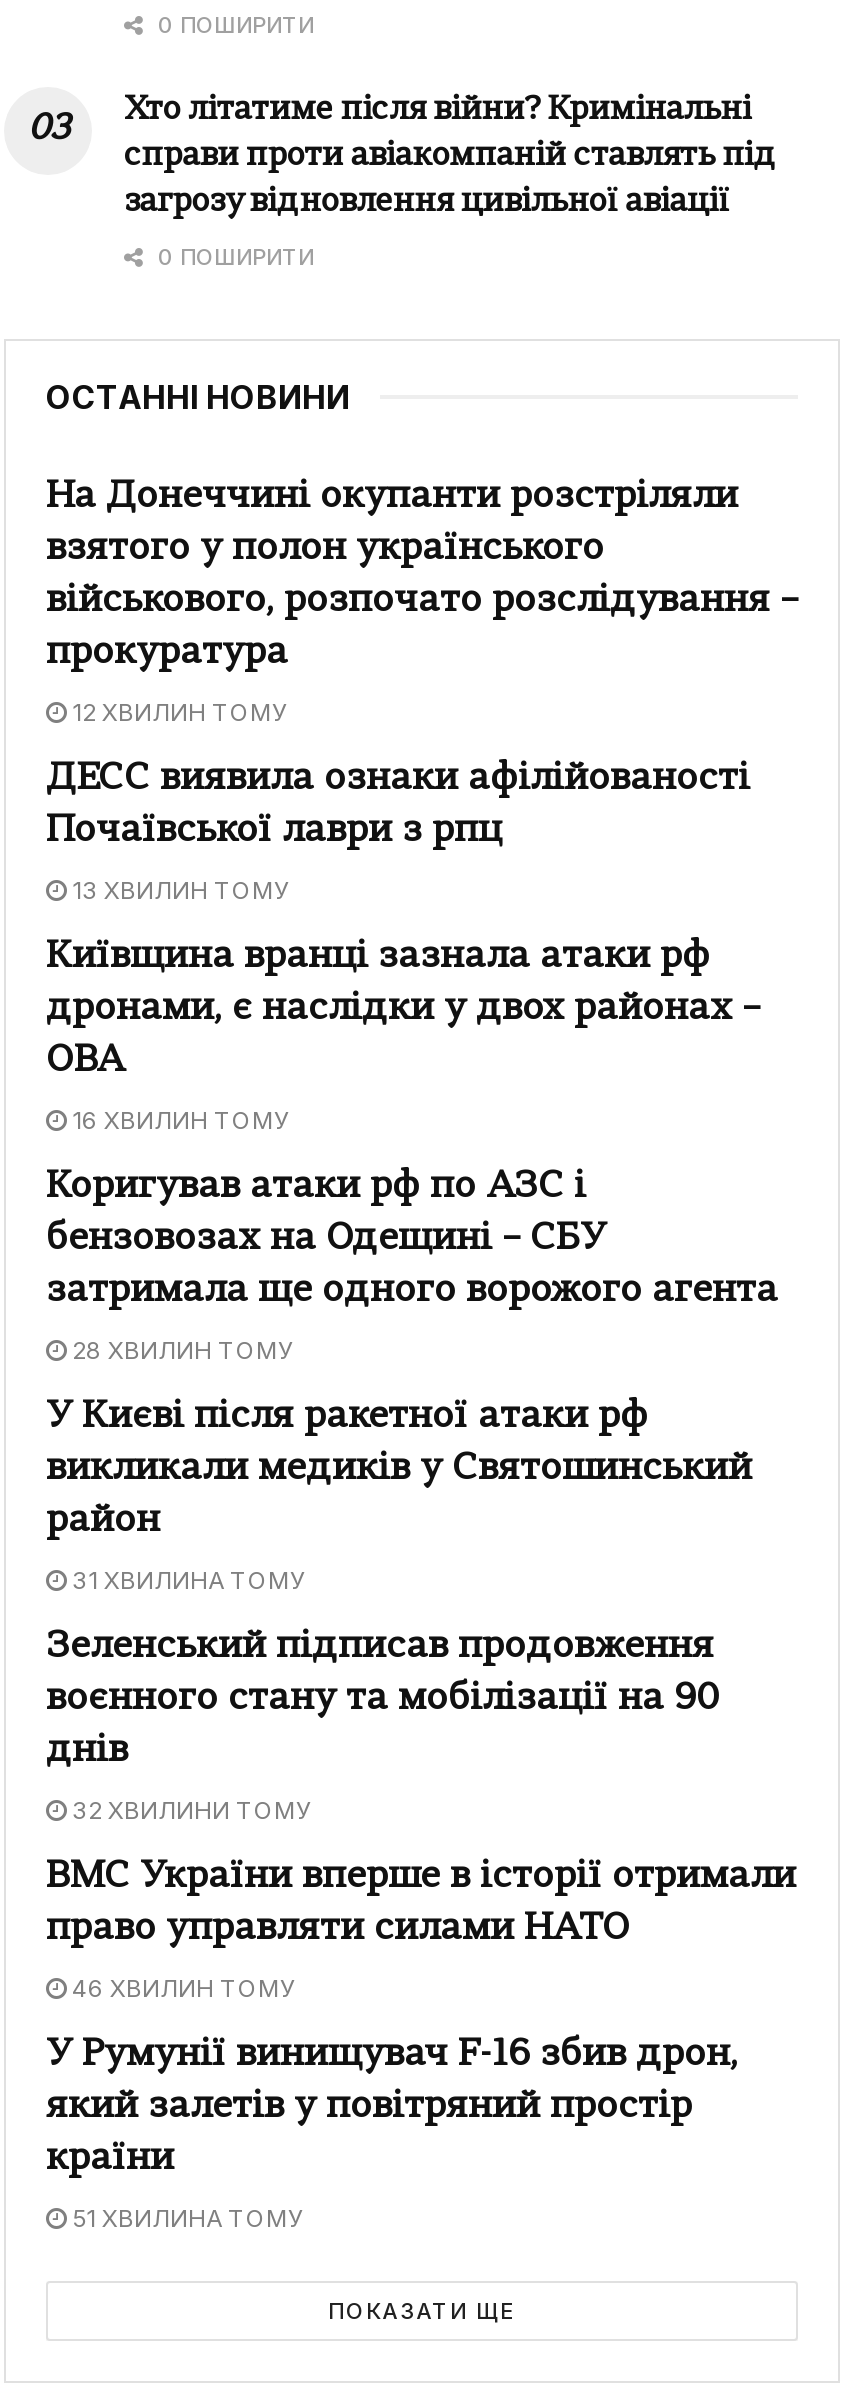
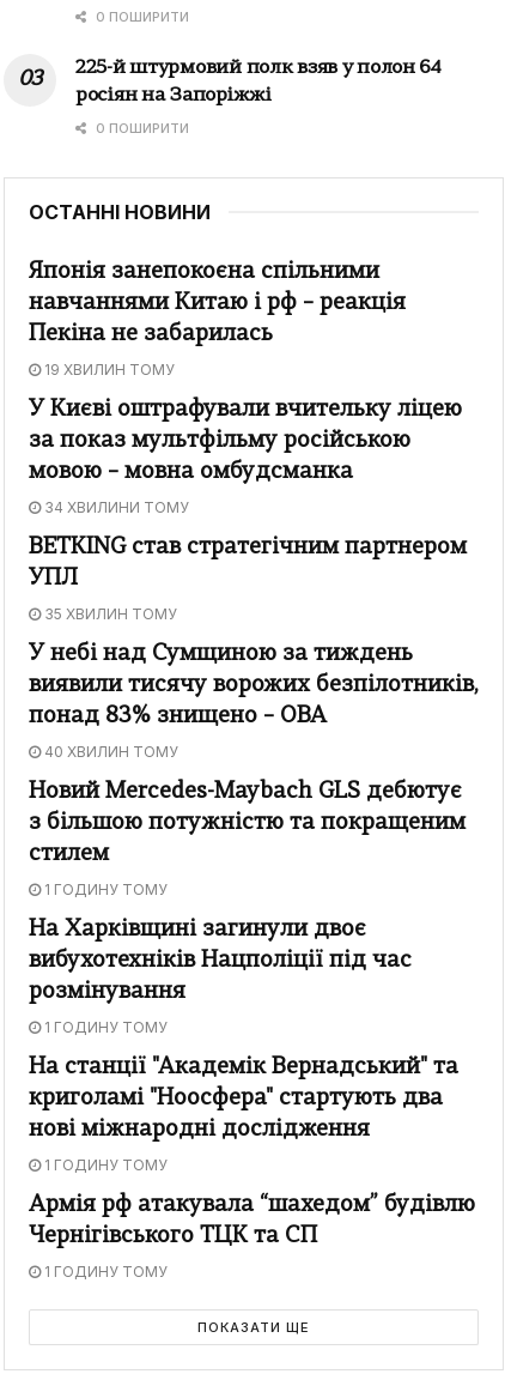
- Хто літатиме після війни? Кримінальні
- справи проти авіакомпаній ставлять під
- загрозу відновлення цивільної авіації
+ 225-й штурмовий полк взяв у полон 64
+ росіян на Запоріжжі

- На Донеччині окупанти розстріляли
- взятого у полон українського
- військового, розпочато розслідування –
- прокуратура
+ Японія занепокоєна спільними
+ навчаннями Китаю і рф – реакція
+ Пекіна не забарилась

- 12 ХВИЛИН ТОМУ
+ 19 ХВИЛИН ТОМУ

- ДЕСС виявила ознаки афілійованості
- Почаївської лаври з рпц
+ У Києві оштрафували вчительку ліцею
+ за показ мультфільму російською
+ мовою – мовна омбудсманка

- 13 ХВИЛИН ТОМУ
+ 34 ХВИЛИНИ ТОМУ

- Київщина вранці зазнала атаки рф
- дронами, є наслідки у двох районах –
- ОВА
+ BETKING став стратегічним партнером
+ УПЛ

- 16 ХВИЛИН ТОМУ
+ 35 ХВИЛИН ТОМУ

- Коригував атаки рф по АЗС і
- бензовозах на Одещині – СБУ
- затримала ще одного ворожого агента
+ У небі над Сумщиною за тиждень
+ виявили тисячу ворожих безпілотників,
+ понад 83% знищено – ОВА

- 28 ХВИЛИН ТОМУ
+ 40 ХВИЛИН ТОМУ

- У Києві після ракетної атаки рф
- викликали медиків у Святошинський
- район
+ Новий Mercedes-Maybach GLS дебютує
+ з більшою потужністю та покращеним
+ стилем

- 31 ХВИЛИНА ТОМУ
+ 1 ГОДИНУ ТОМУ

- Зеленський підписав продовження
- воєнного стану та мобілізації на 90
- днів
+ На Харківщині загинули двоє
+ вибухотехніків Нацполіції під час
+ розмінування

- 32 ХВИЛИНИ ТОМУ
+ 1 ГОДИНУ ТОМУ

- ВМС України вперше в історії отримали
- право управляти силами НАТО
+ На станції "Академік Вернадський" та
+ криголамі "Ноосфера" стартують два
+ нові міжнародні дослідження

- 46 ХВИЛИН ТОМУ
+ 1 ГОДИНУ ТОМУ

- У Румунії винищувач F-16 збив дрон,
- який залетів у повітряний простір
- країни
+ Армія рф атакувала “шахедом” будівлю
+ Чернігівського ТЦК та СП

- 51 ХВИЛИНА ТОМУ
+ 1 ГОДИНУ ТОМУ
